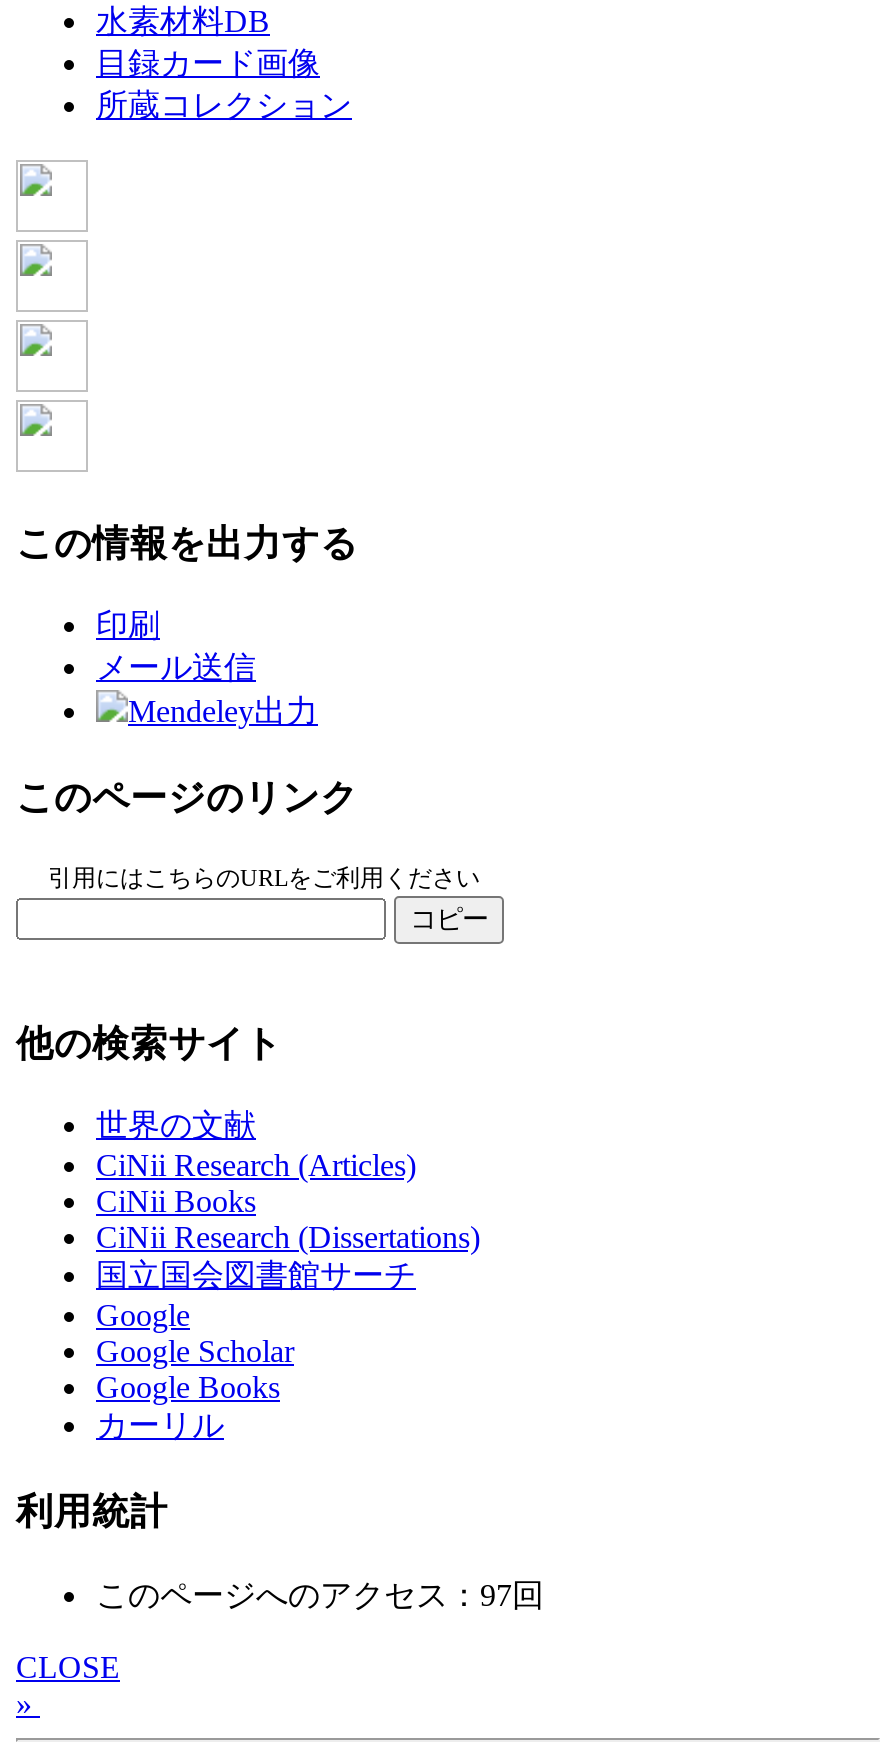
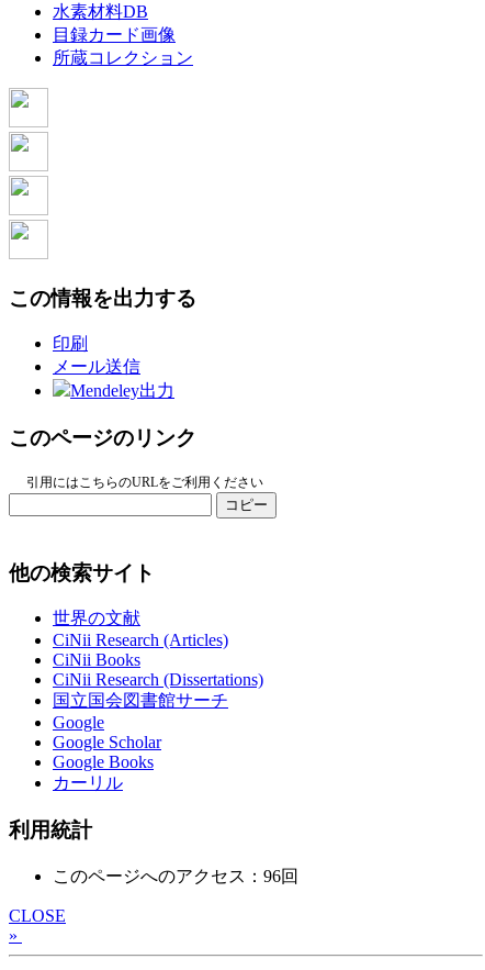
- このページへのアクセス：97回
+ このページへのアクセス：96回
